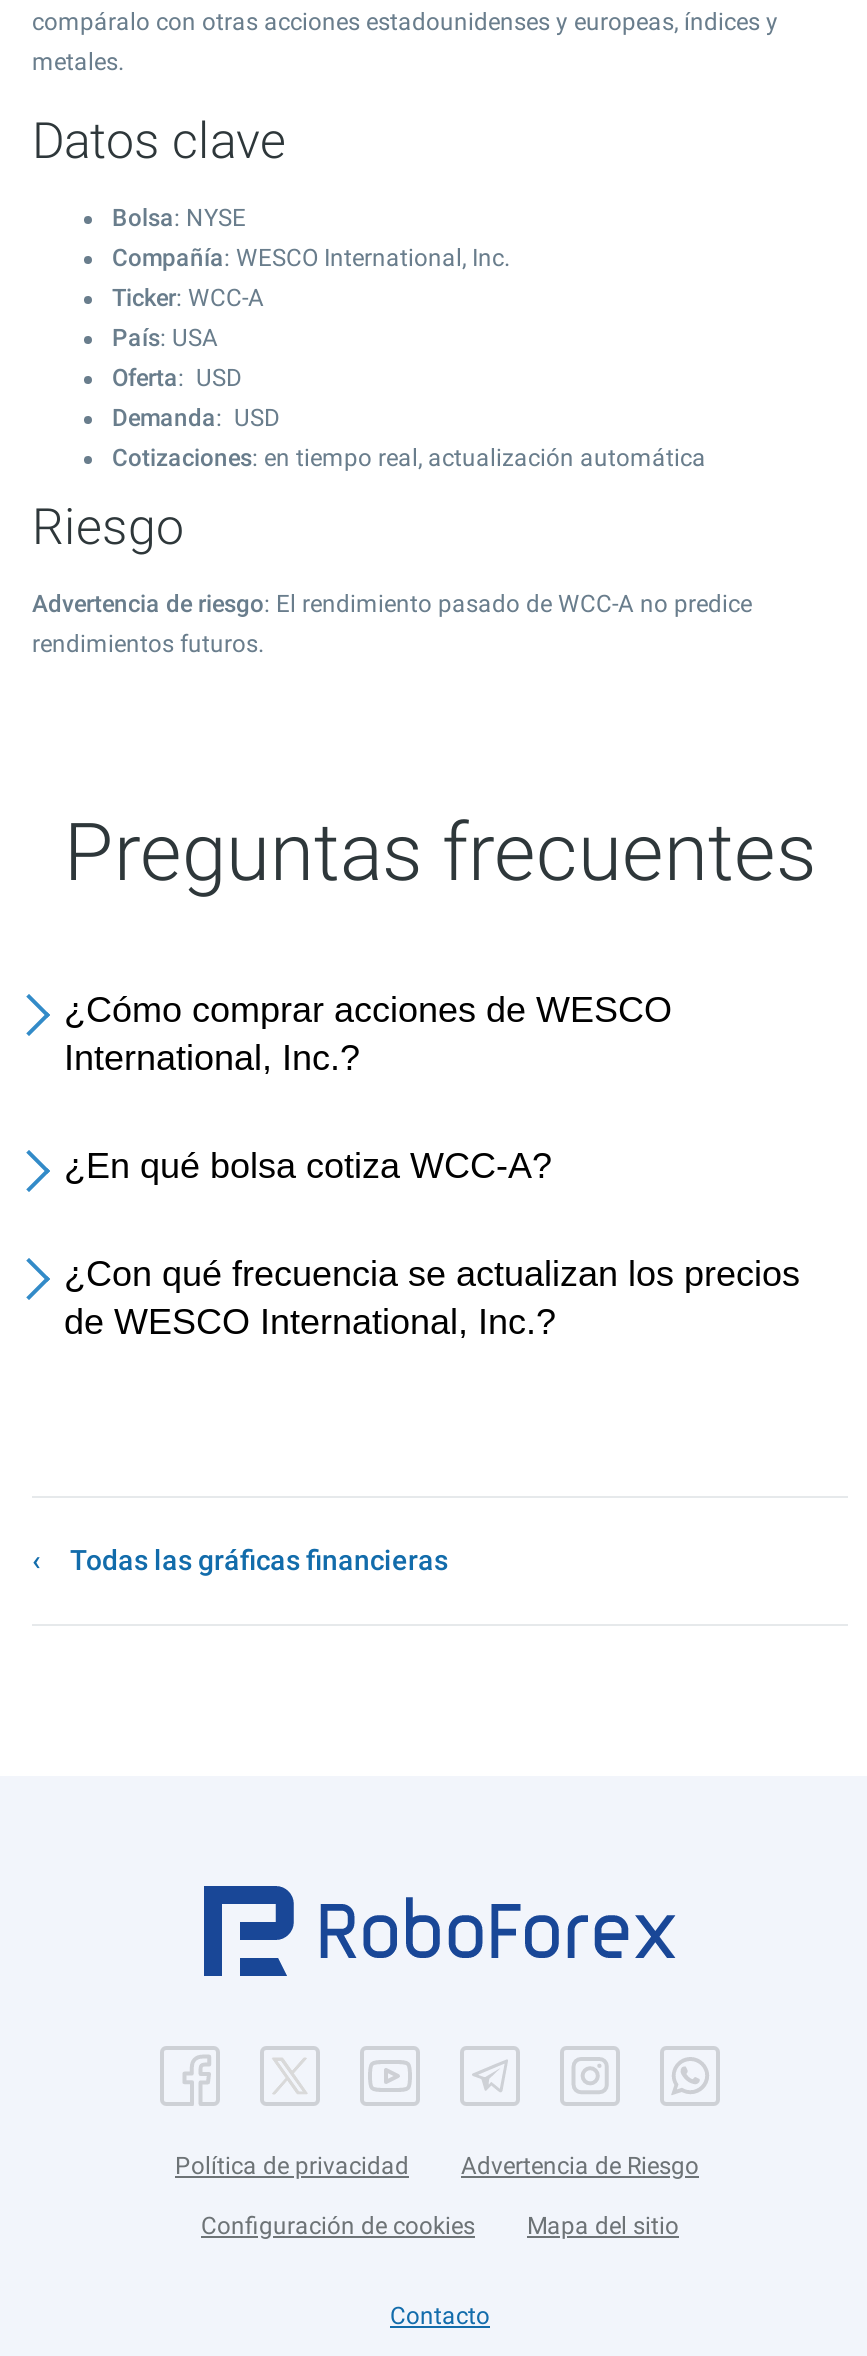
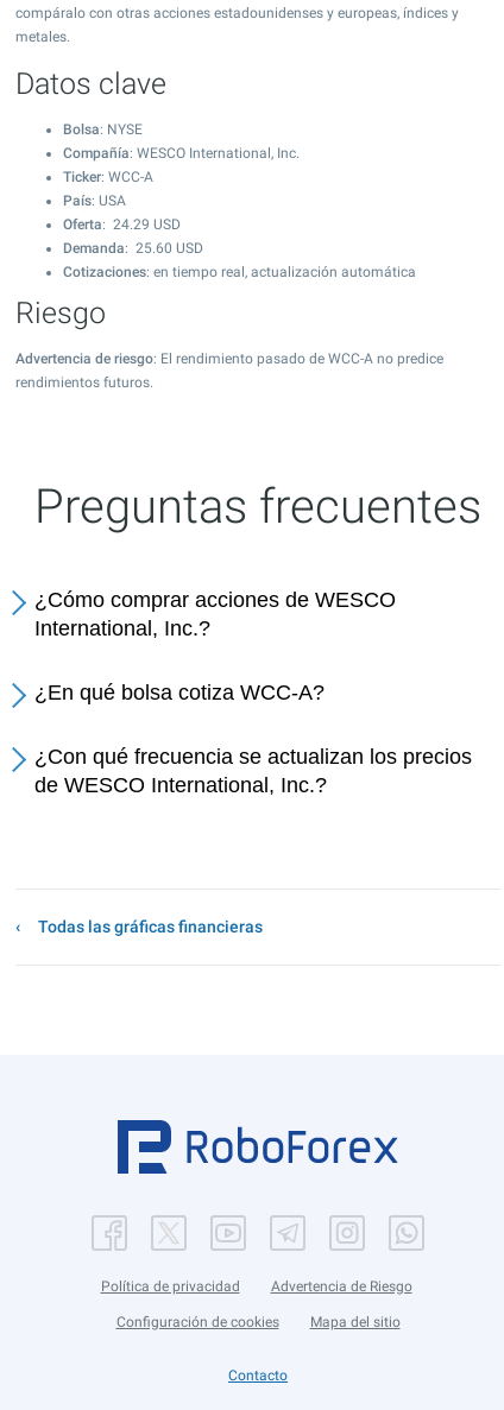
- Oferta: USD
- Demanda: USD
+ Oferta: 24.29 USD
+ Demanda: 25.60 USD
